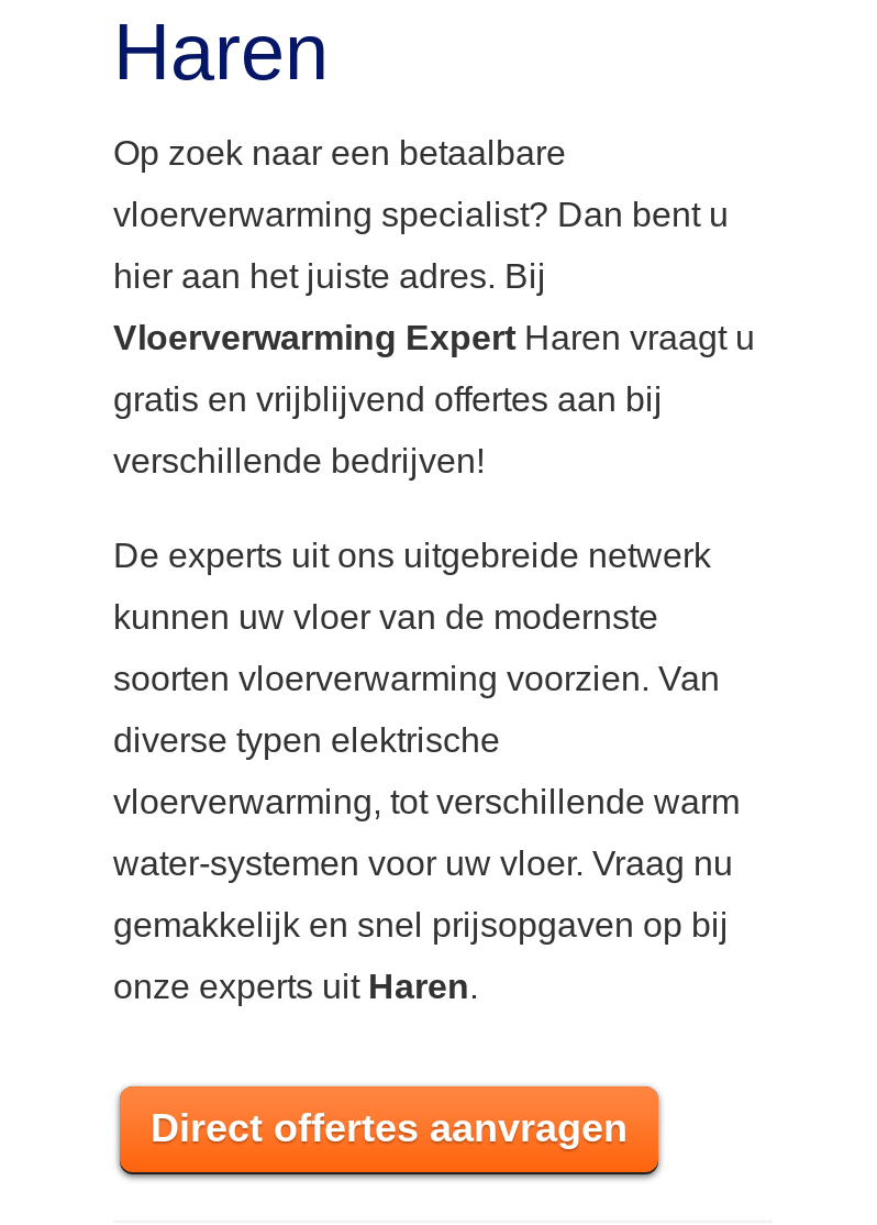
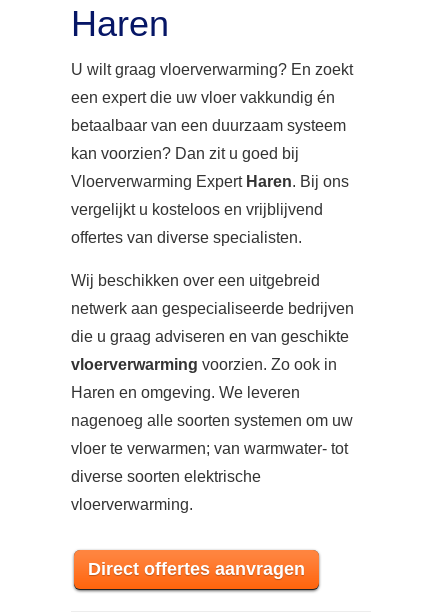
- Op zoek naar een betaalbare
- vloerverwarming specialist? Dan bent u
- hier aan het juiste adres. Bij
- Vloerverwarming Expert Haren vraagt u
- gratis en vrijblijvend offertes aan bij
- verschillende bedrijven!
- De experts uit ons uitgebreide netwerk
- kunnen uw vloer van de modernste
- soorten vloerverwarming voorzien. Van
- diverse typen elektrische
- vloerverwarming, tot verschillende warm
- water-systemen voor uw vloer. Vraag nu
- gemakkelijk en snel prijsopgaven op bij
- onze experts uit Haren.
+ U wilt graag vloerverwarming? En zoekt
+ een expert die uw vloer vakkundig én
+ betaalbaar van een duurzaam systeem
+ kan voorzien? Dan zit u goed bij
+ Vloerverwarming Expert Haren. Bij ons
+ vergelijkt u kosteloos en vrijblijvend
+ offertes van diverse specialisten.
+ Wij beschikken over een uitgebreid
+ netwerk aan gespecialiseerde bedrijven
+ die u graag adviseren en van geschikte
+ vloerverwarming voorzien. Zo ook in
+ Haren en omgeving. We leveren
+ nagenoeg alle soorten systemen om uw
+ vloer te verwarmen; van warmwater- tot
+ diverse soorten elektrische
+ vloerverwarming.
